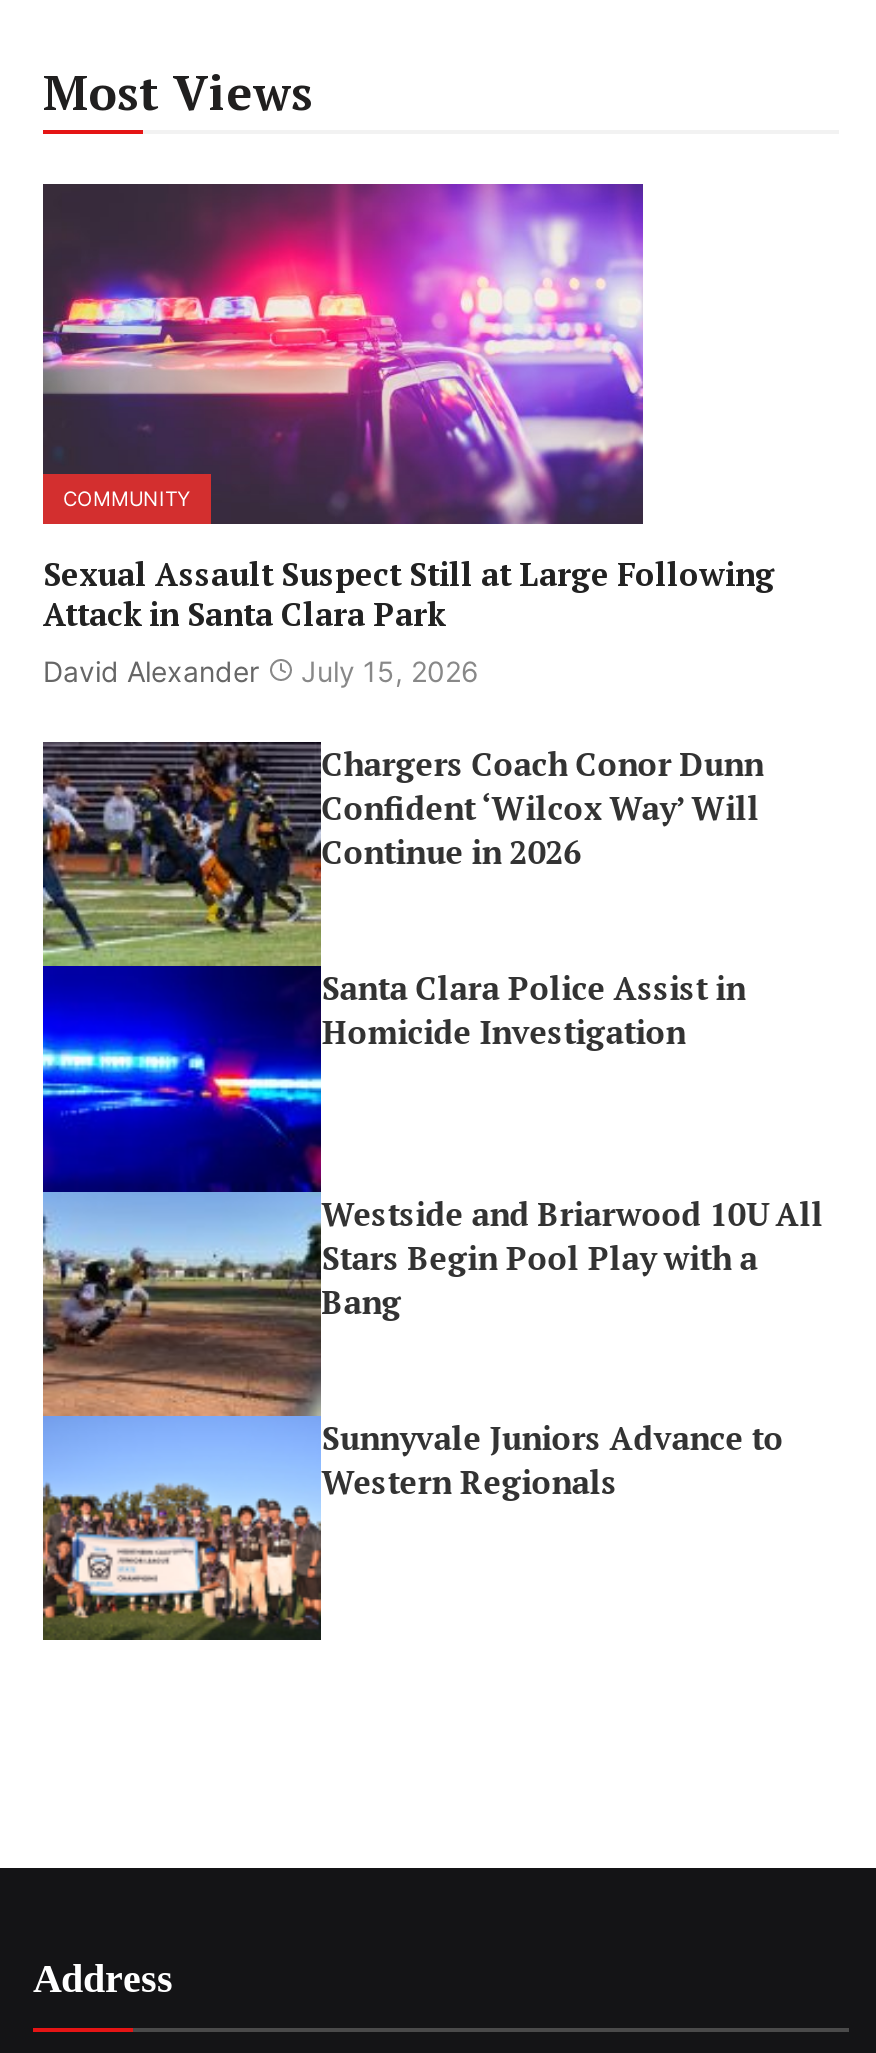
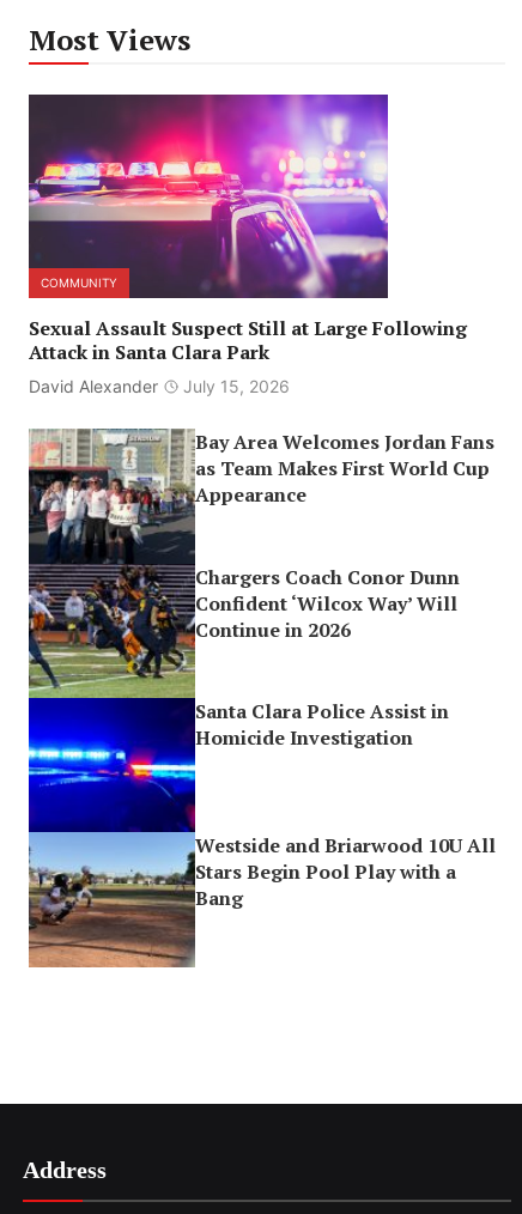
+ [image]
+ Bay Area Welcomes Jordan Fans
+ as Team Makes First World Cup
+ Appearance

moved down: [image] | Chargers Coach Conor Dunn | Confident ‘Wilcox Way’ Will | ... | Stars Begin Pool Play with a | Bang

- [image]
- Sunnyvale Juniors Advance to
- Western Regionals
